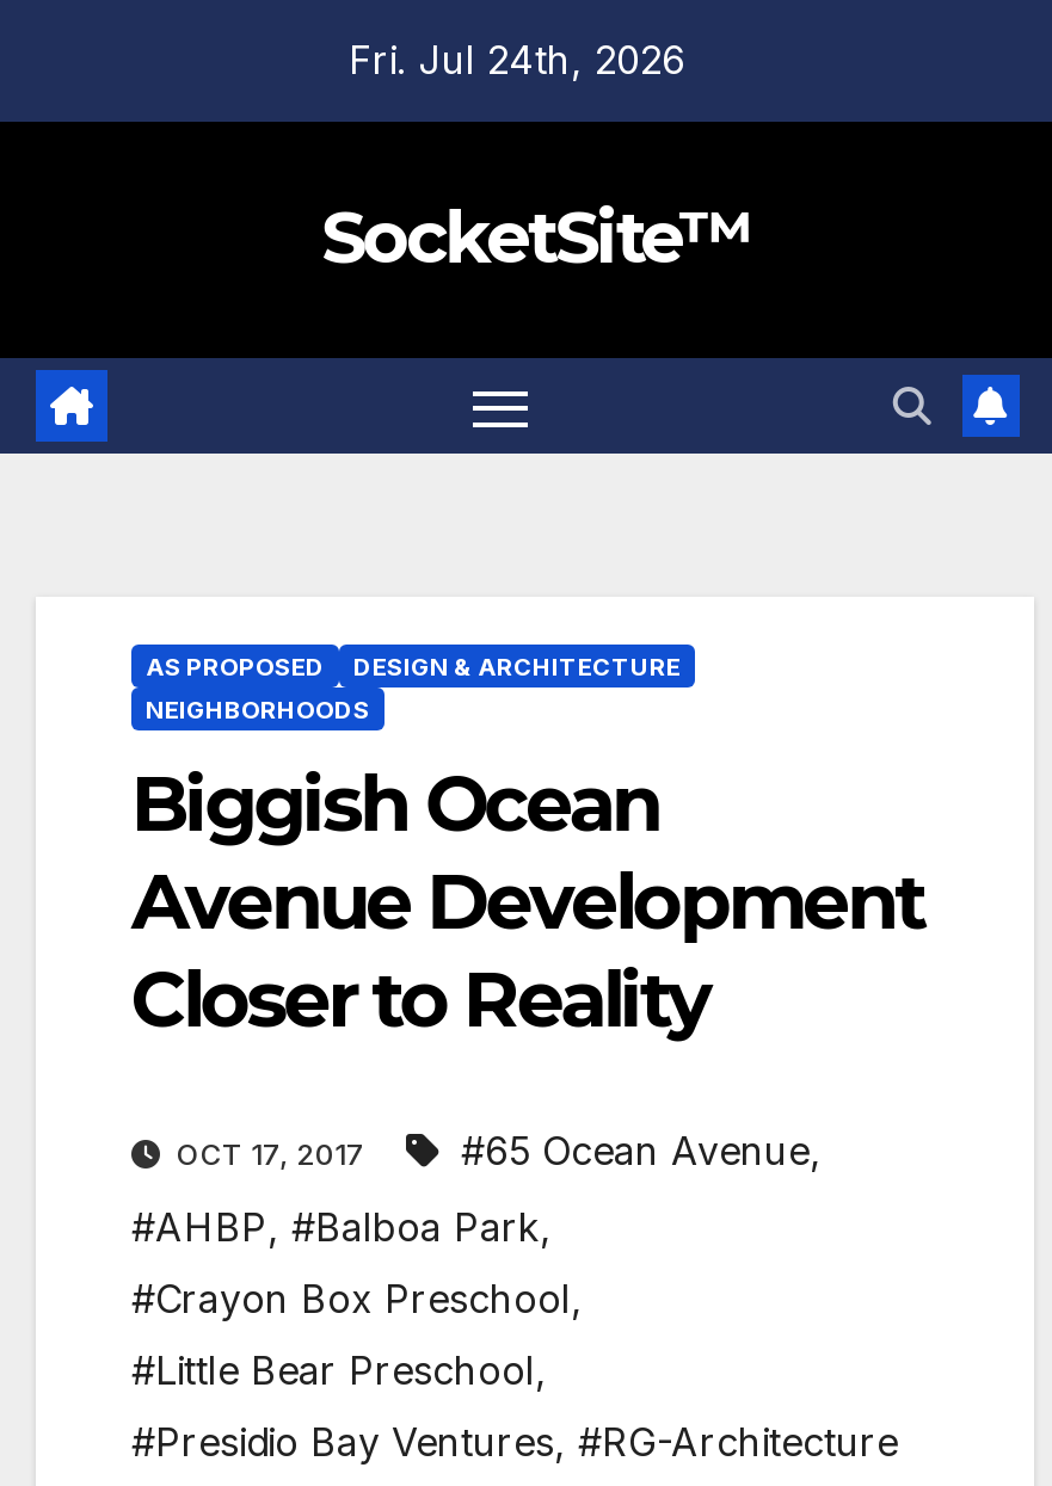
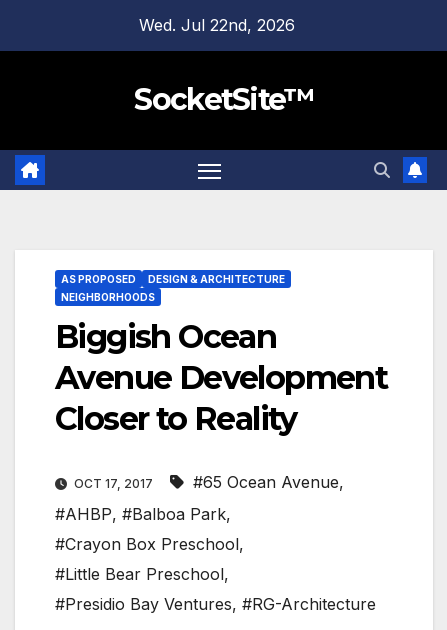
- Fri. Jul 24th, 2026
+ Wed. Jul 22nd, 2026
